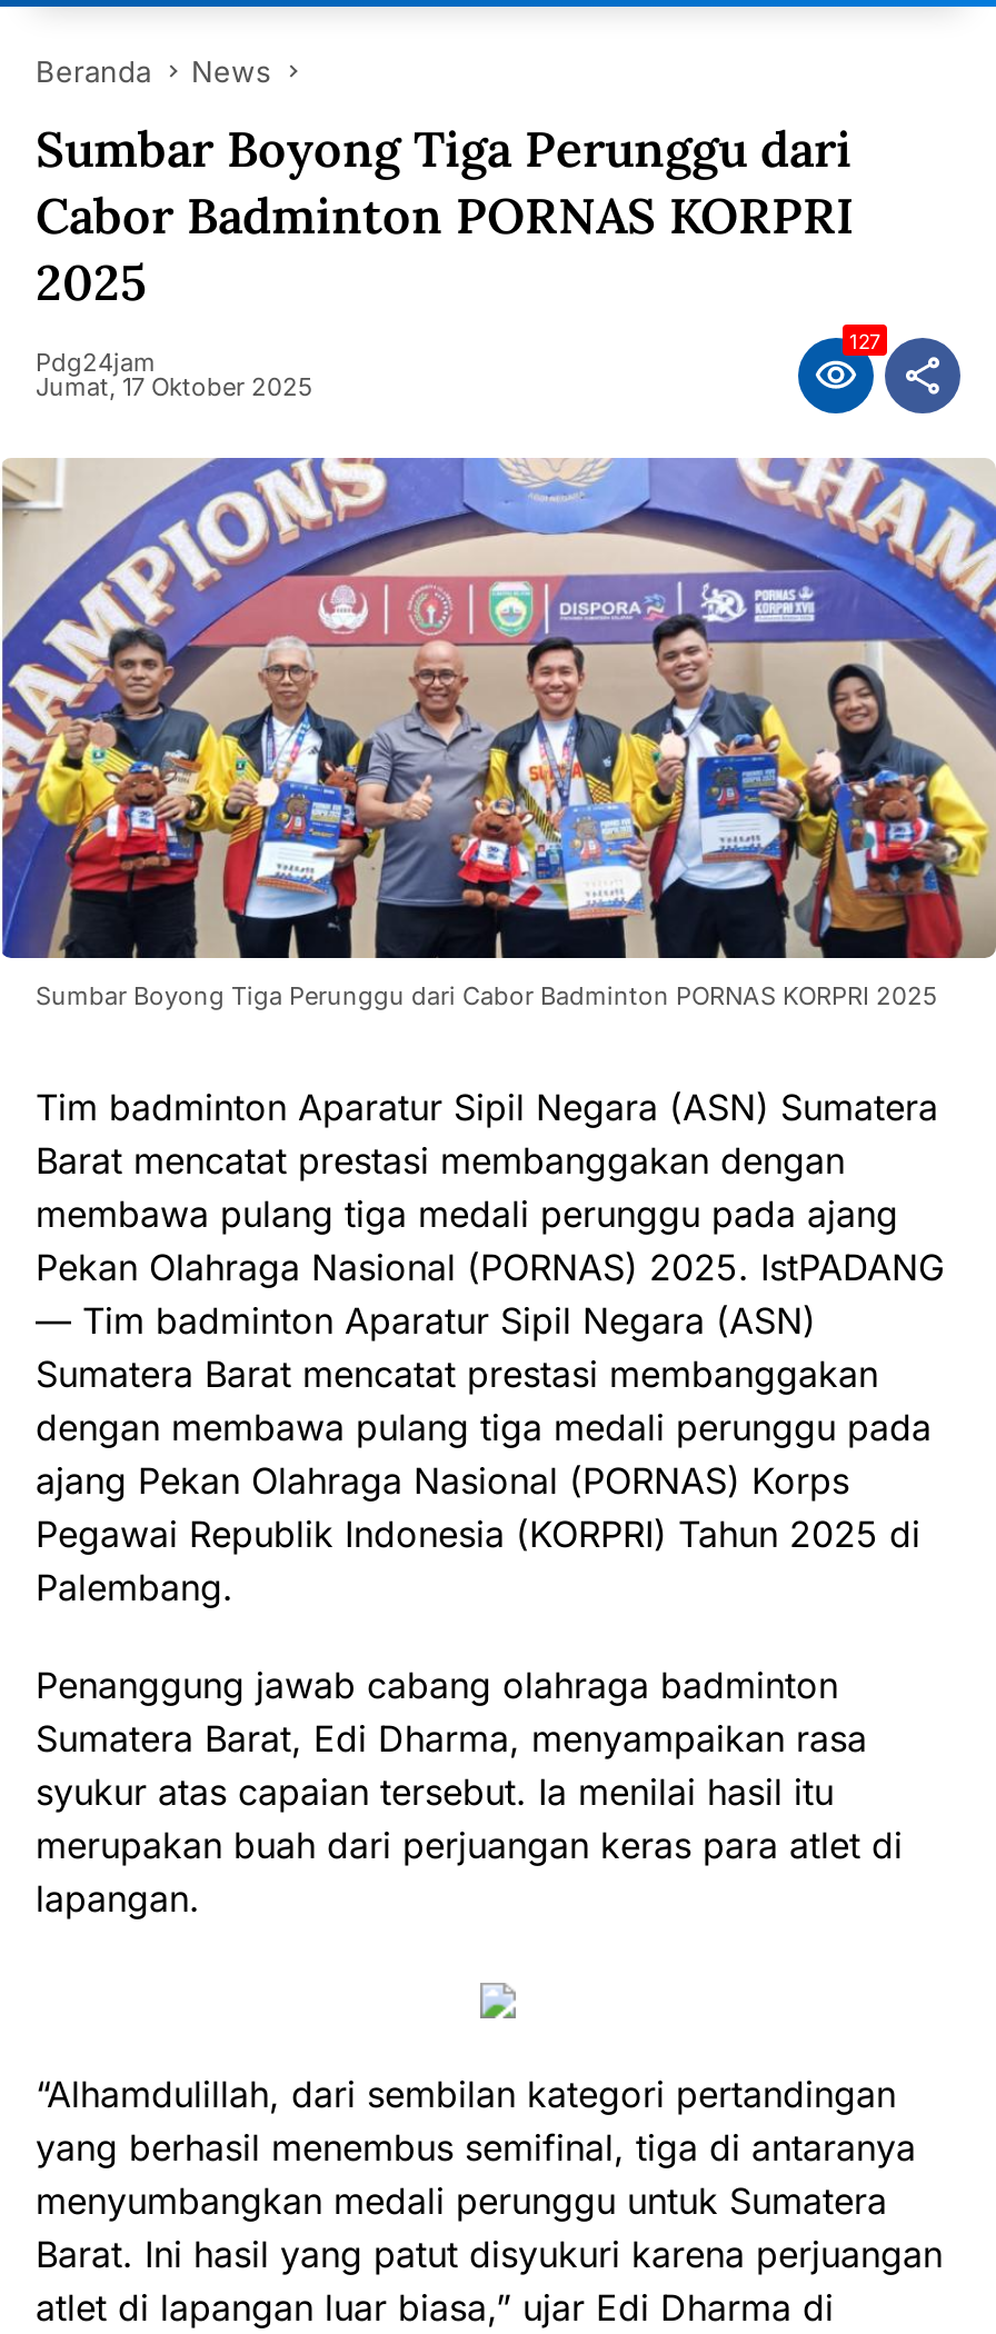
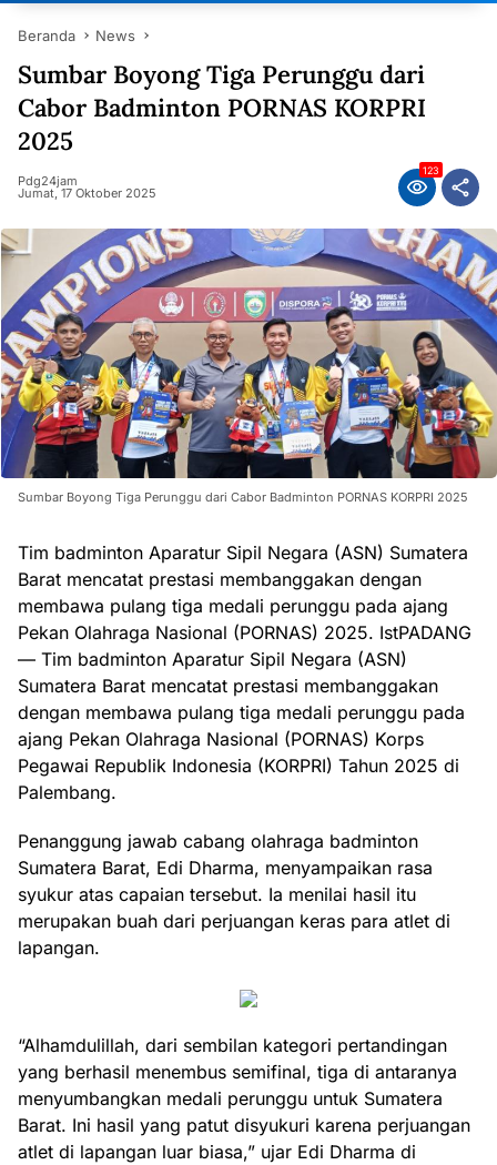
- 127
+ 123
